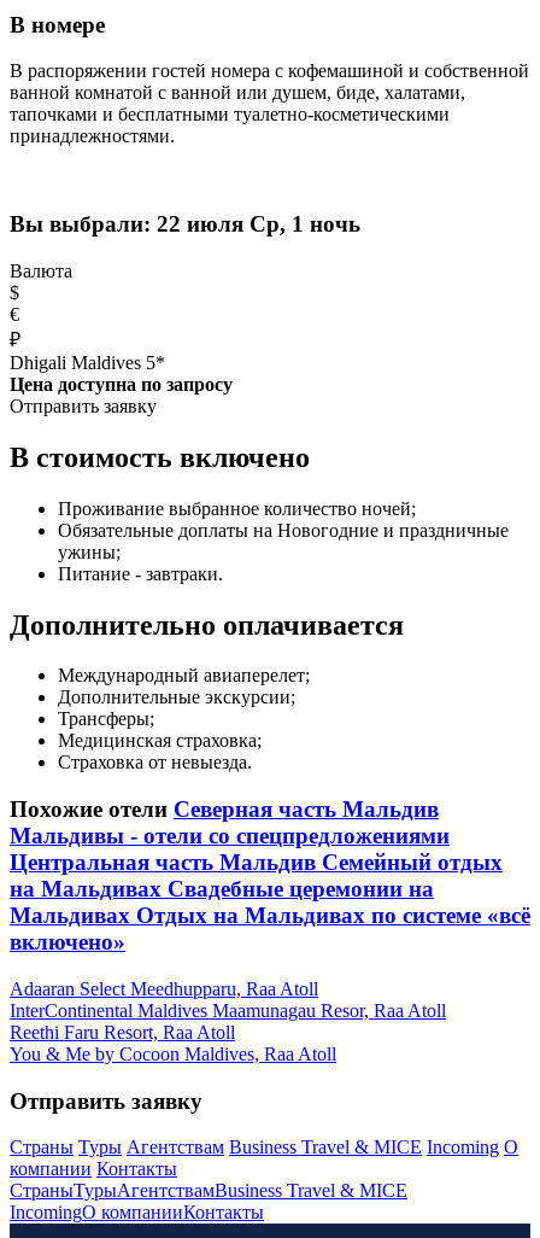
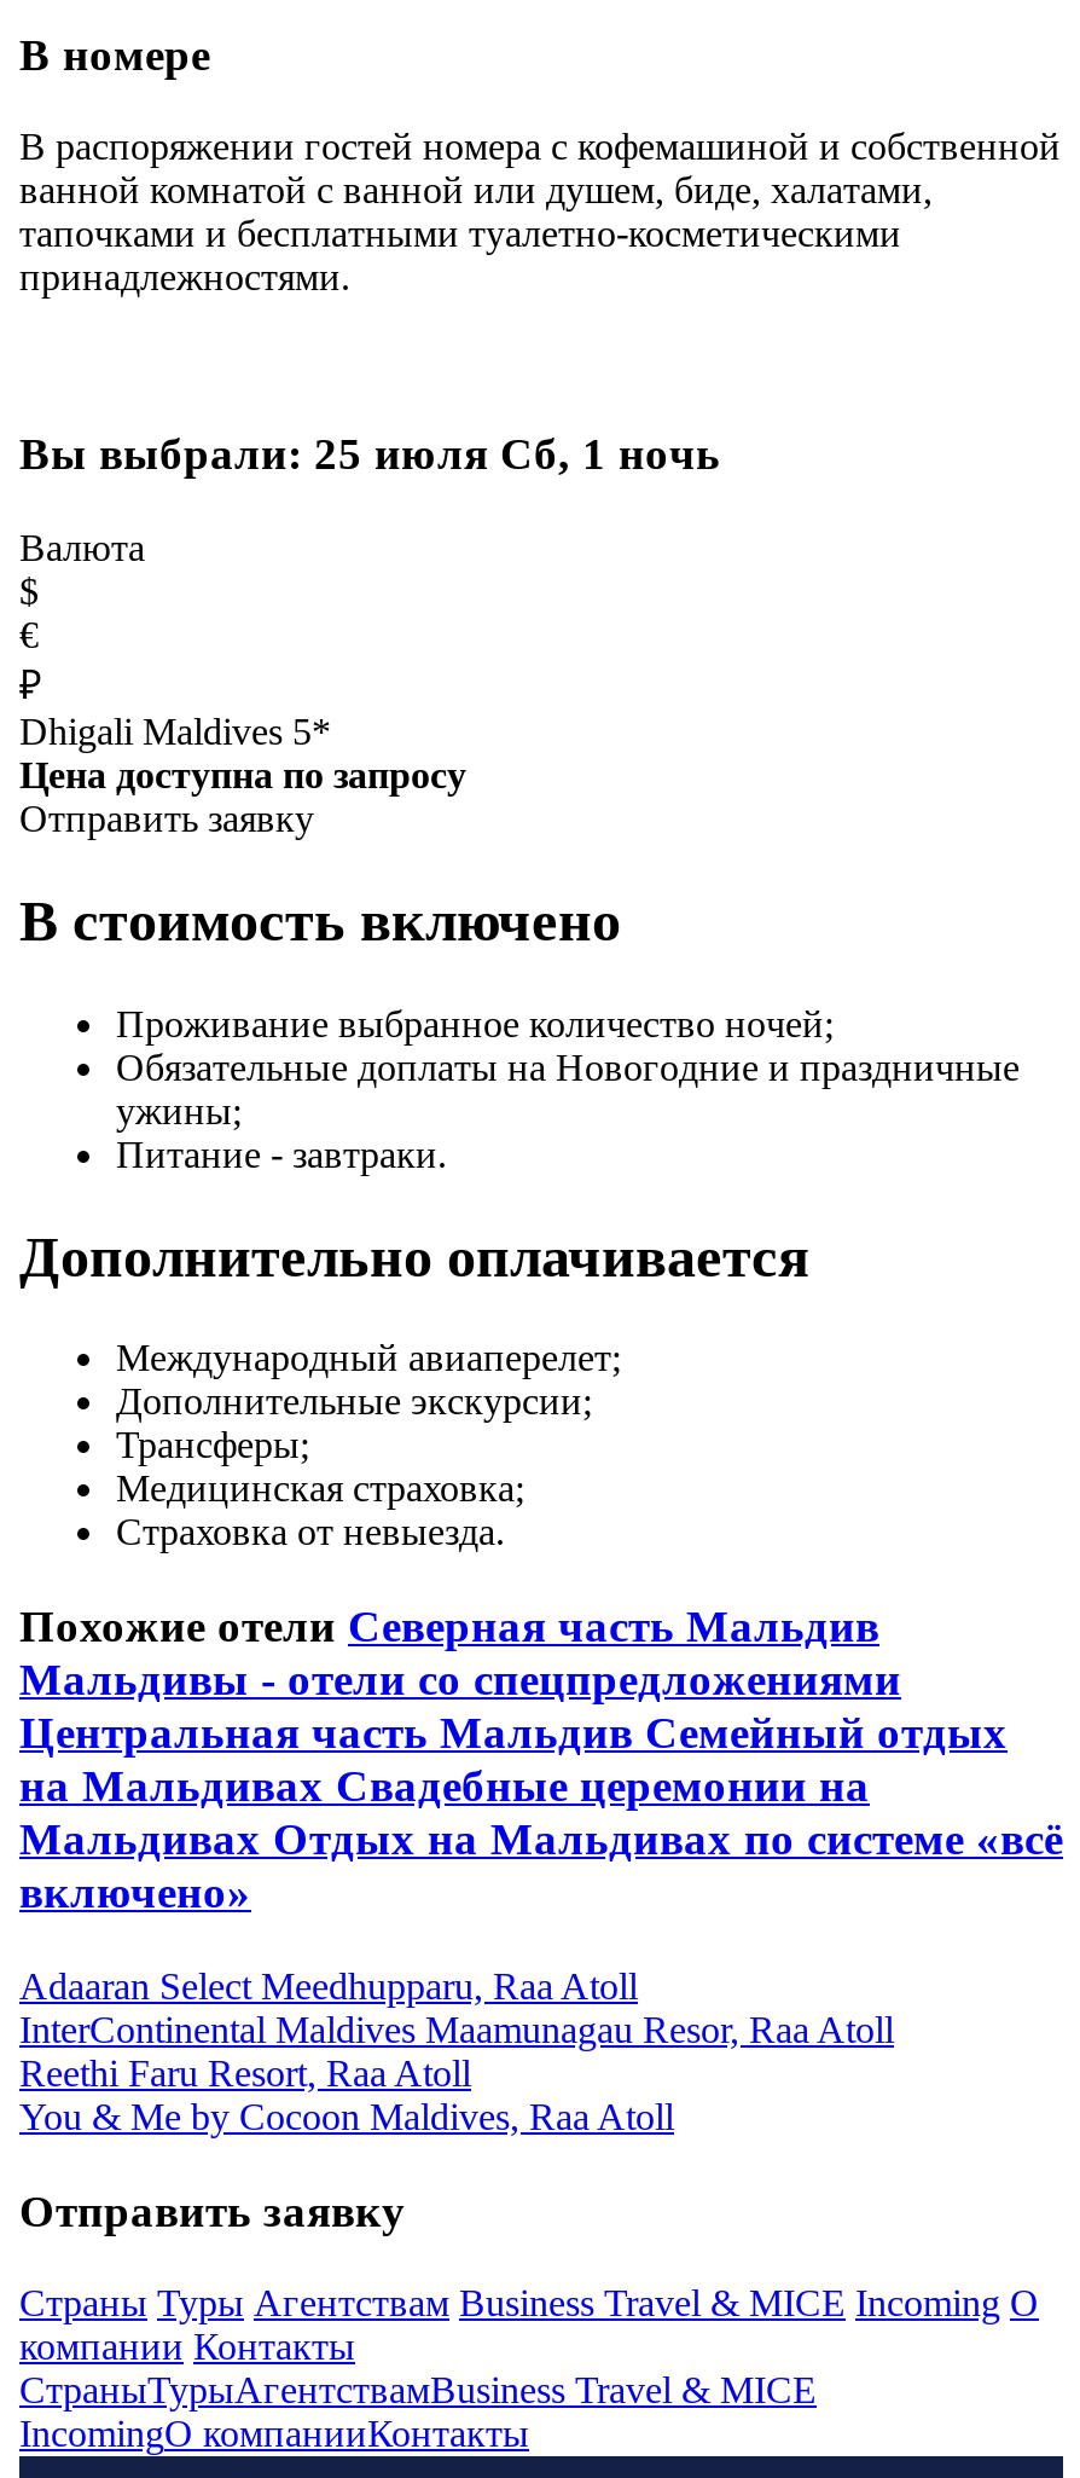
- Вы выбрали: 22 июля Ср, 1 ночь
+ Вы выбрали: 25 июля Сб, 1 ночь
